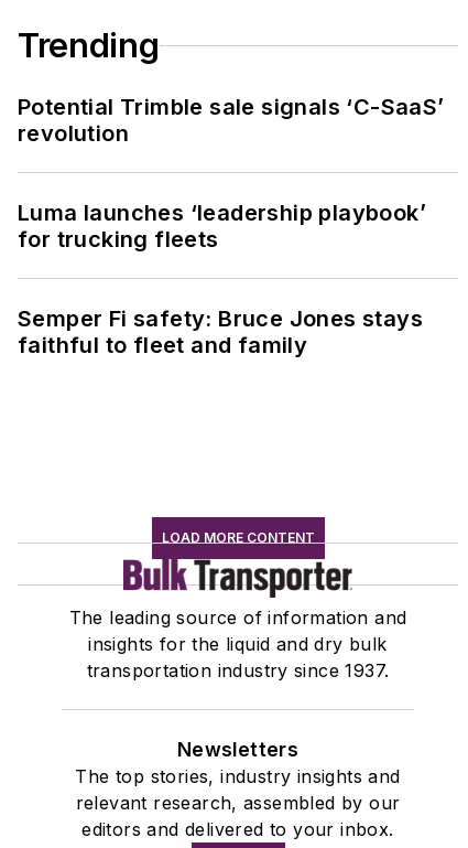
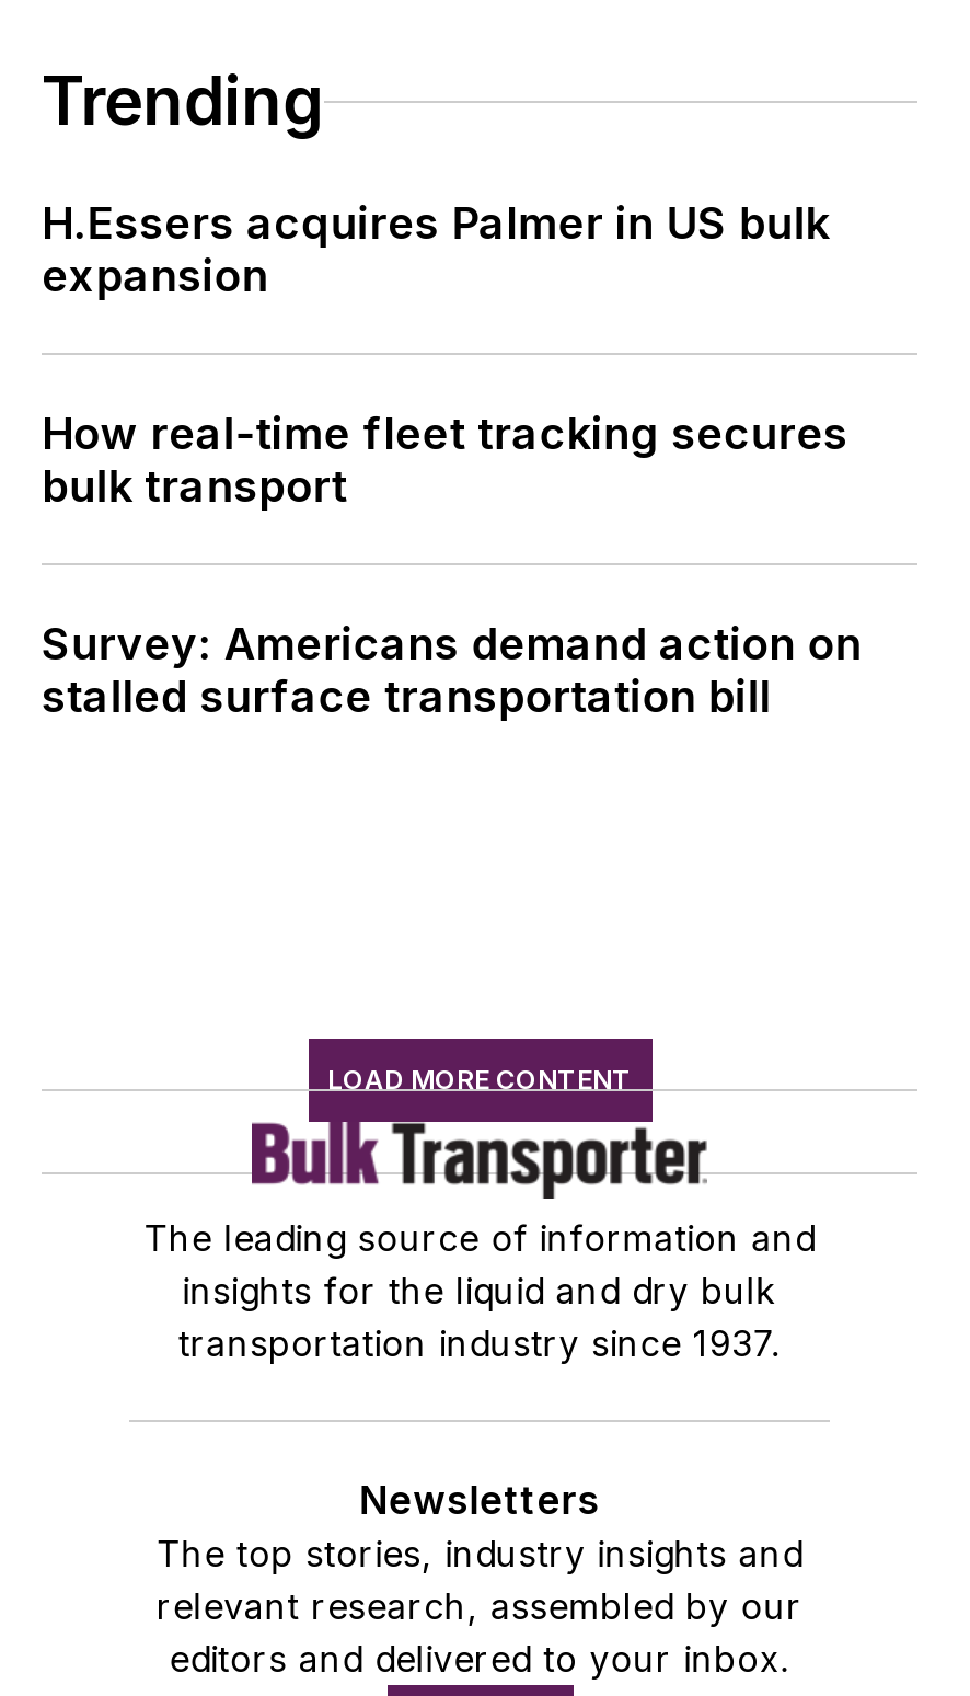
- Potential Trimble sale signals ‘C-SaaS’
- revolution
+ H.Essers acquires Palmer in US bulk
+ expansion

- Luma launches ‘leadership playbook’
- for trucking fleets
+ How real-time fleet tracking secures
+ bulk transport

- Semper Fi safety: Bruce Jones stays
- faithful to fleet and family
+ Survey: Americans demand action on
+ stalled surface transportation bill
